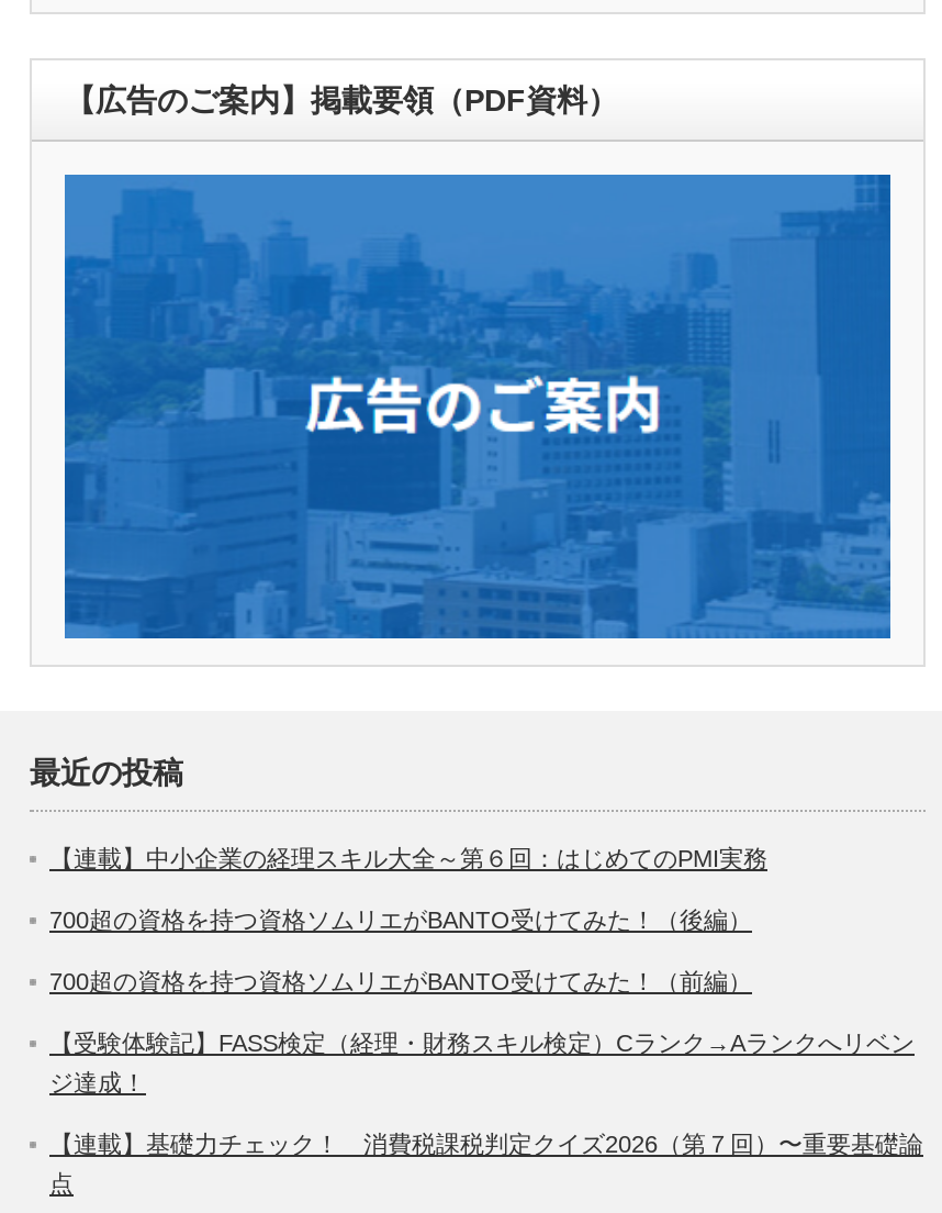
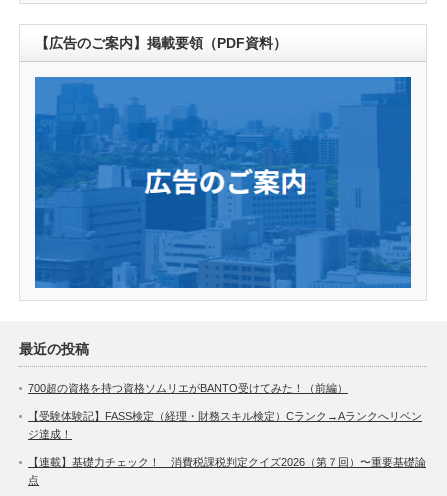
- 【連載】中小企業の経理スキル大全～第６回：はじめてのPMI実務
- 700超の資格を持つ資格ソムリエがBANTO受けてみた！（後編）
